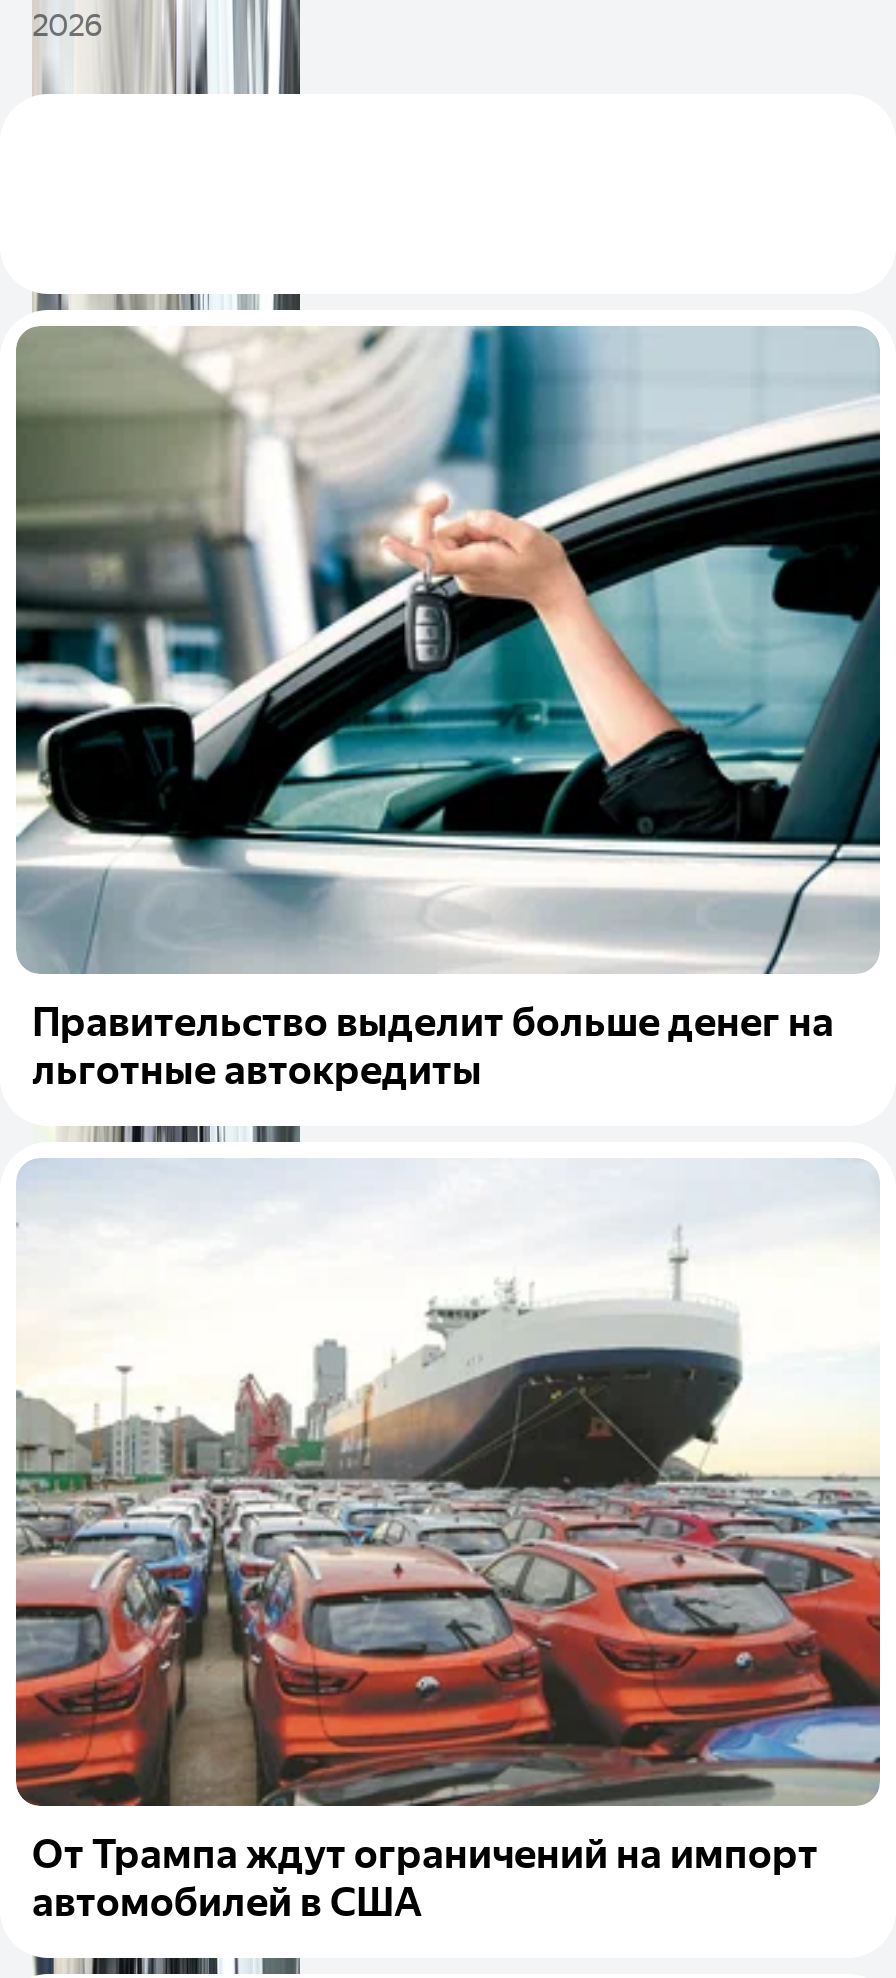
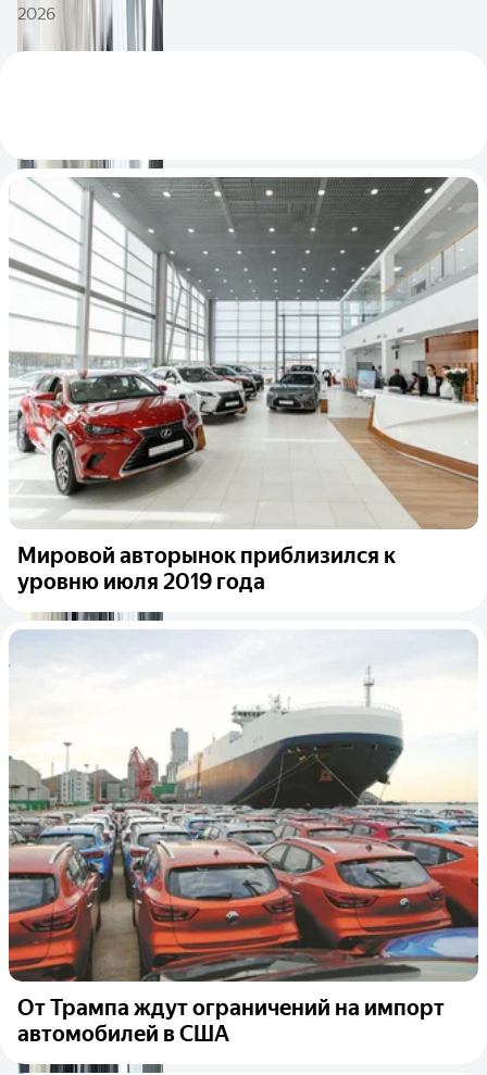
- [image]
- Правительство выделит больше денег на
- льготные автокредиты
+ [image]
+ Мировой авторынок приблизился к
+ уровню июля 2019 года
